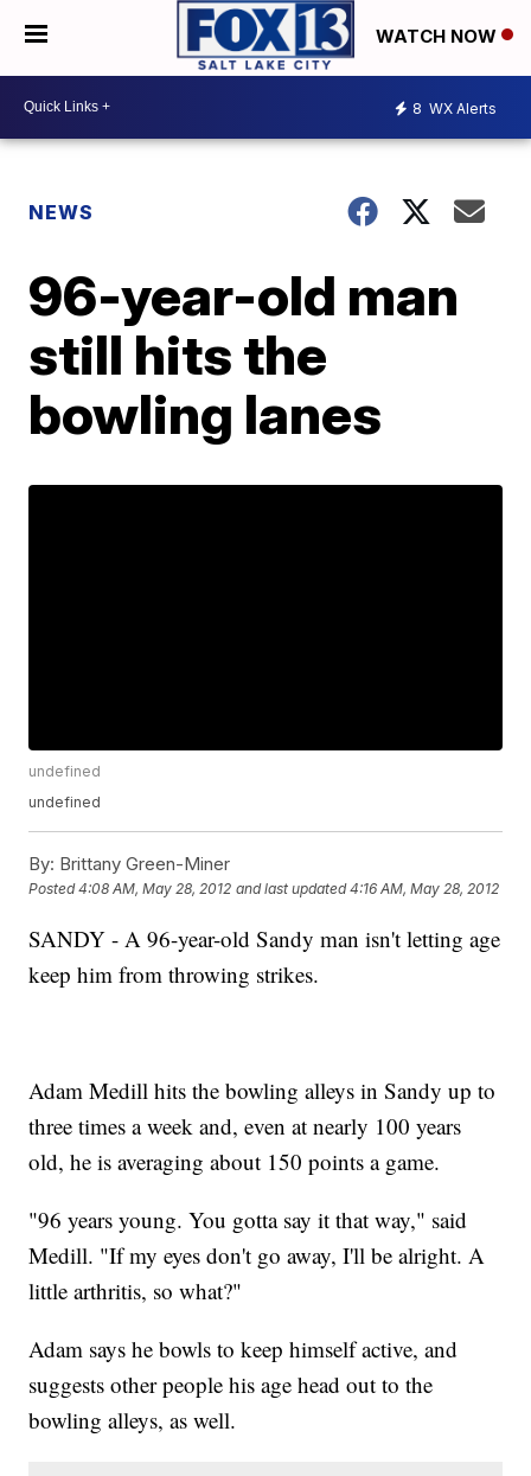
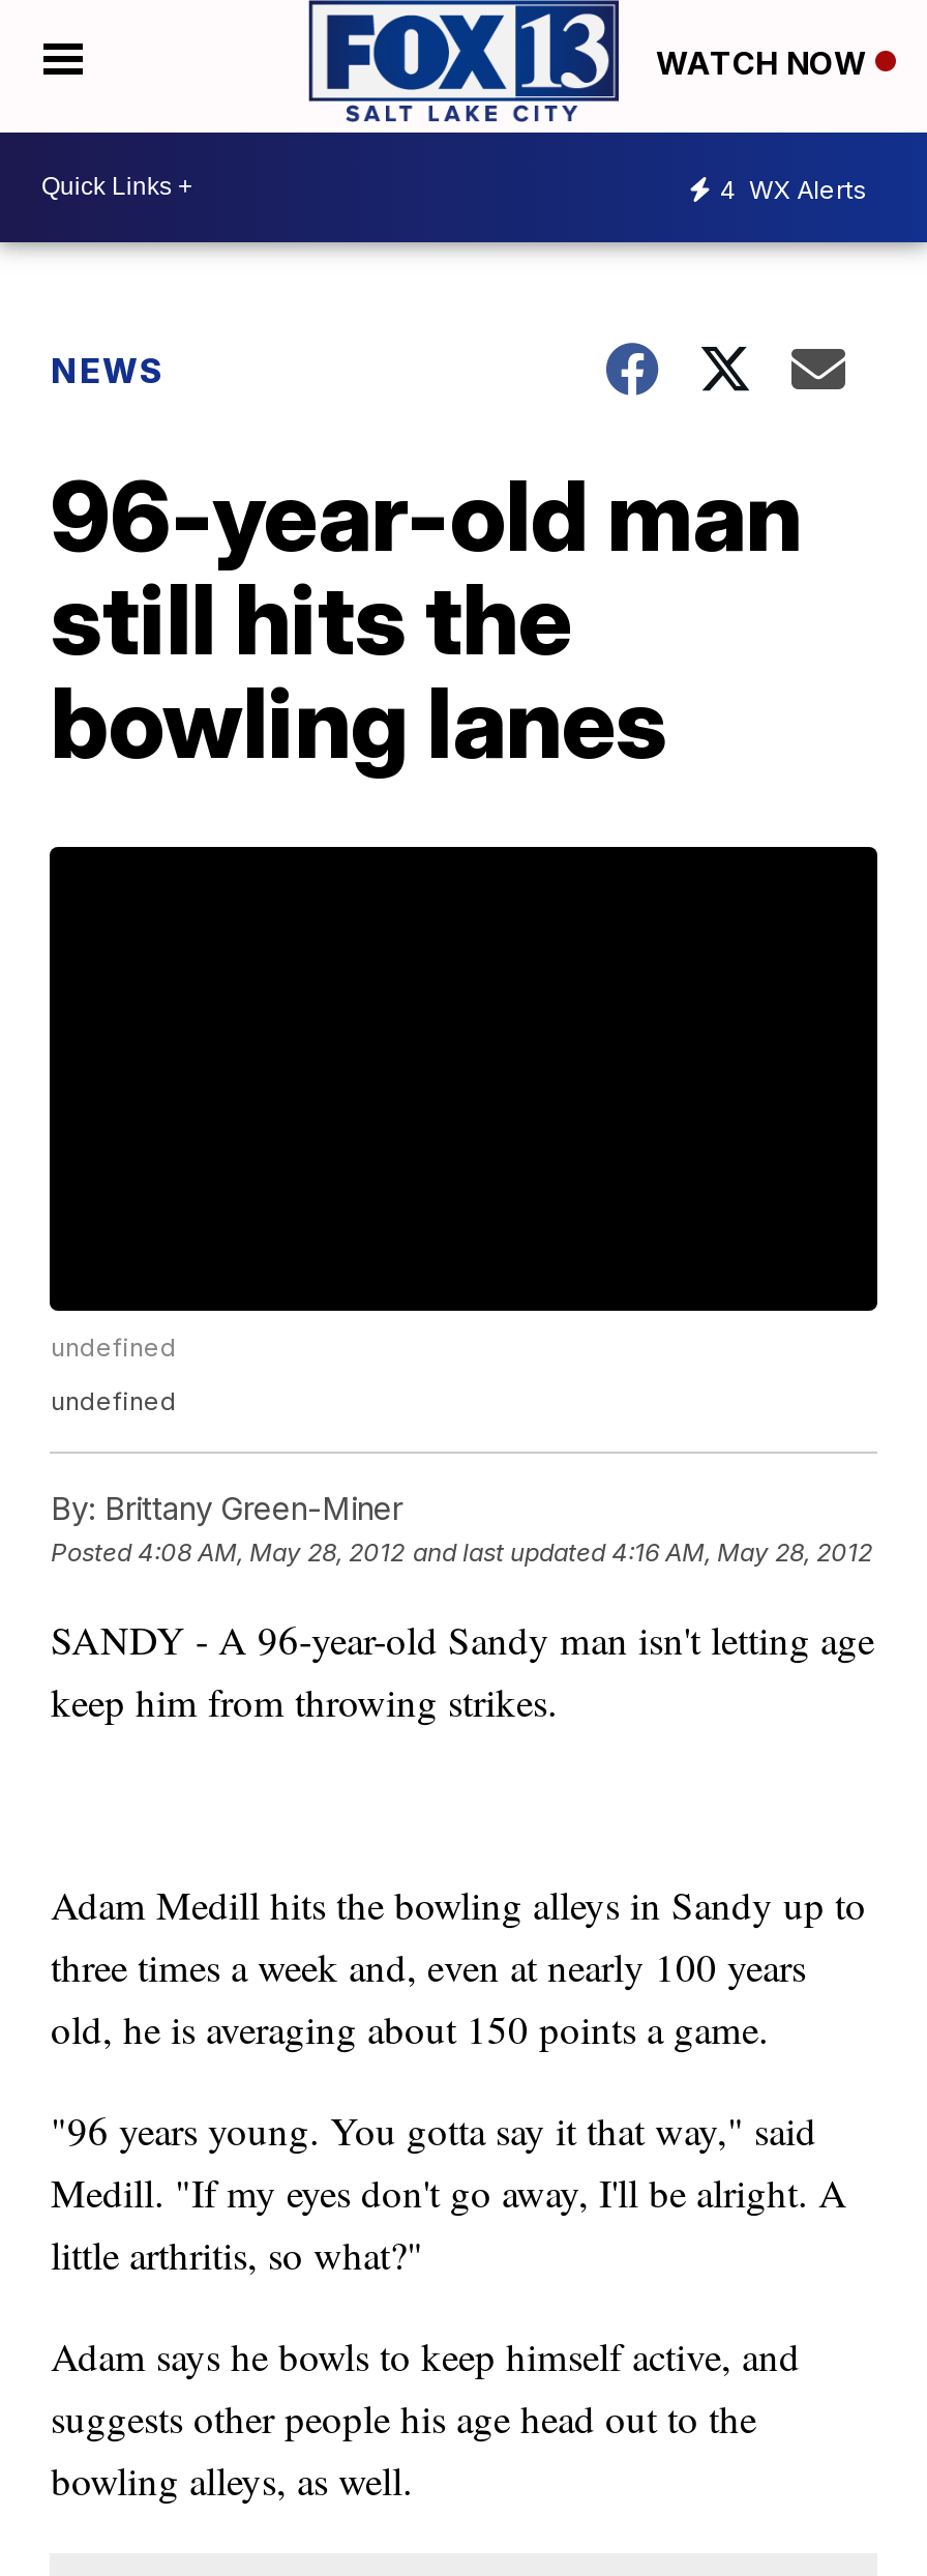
- 8 WX Alerts
+ 4 WX Alerts
